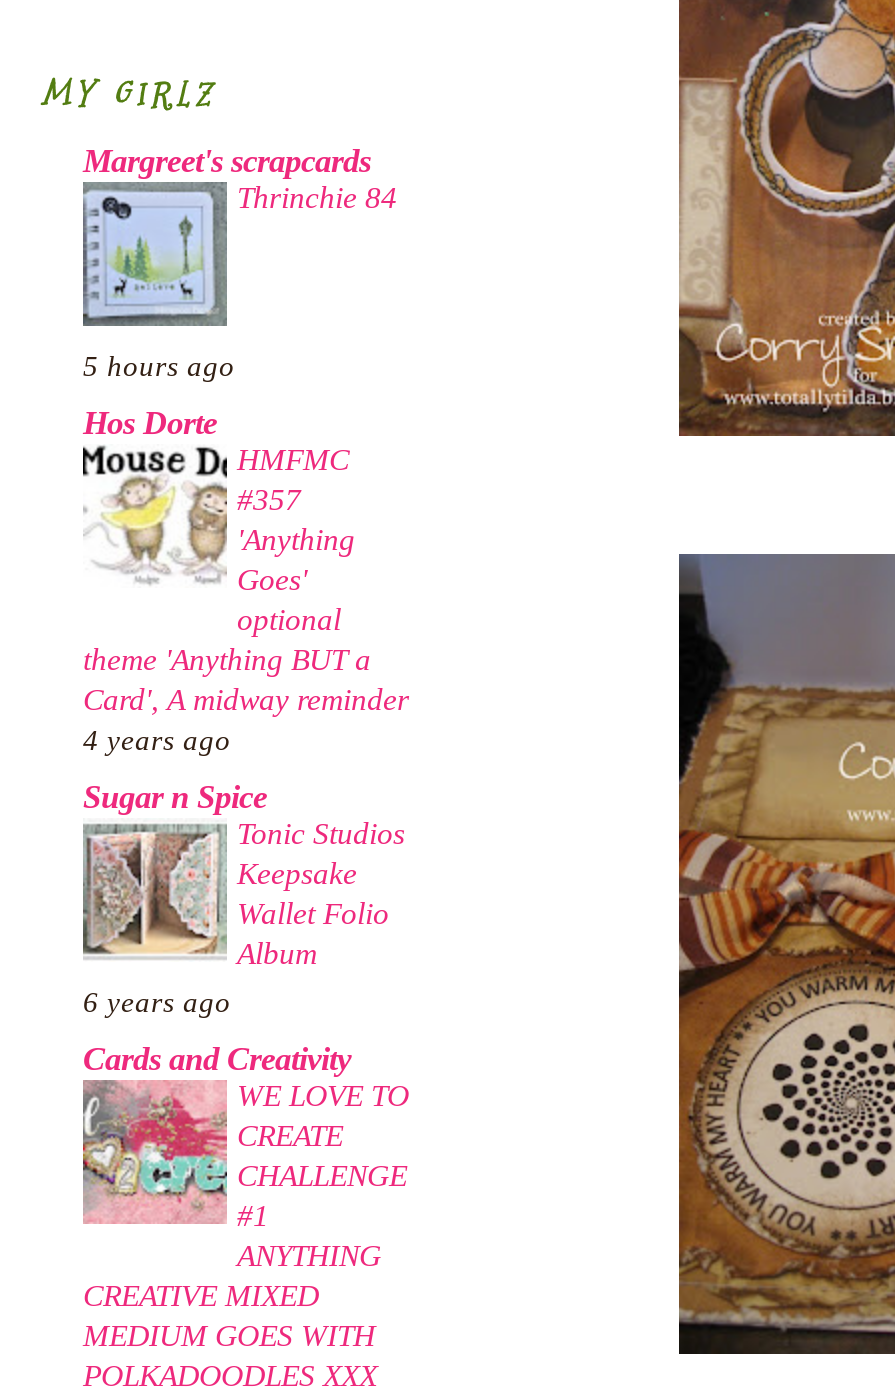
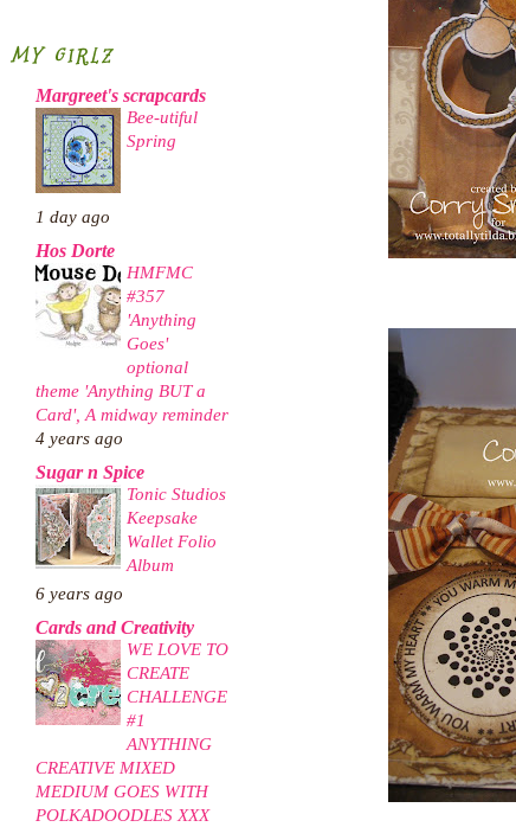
- [image]
- Thrinchie 84
+ [image]
+ Bee-utiful
+ Spring

- 5 hours ago
+ 1 day ago
